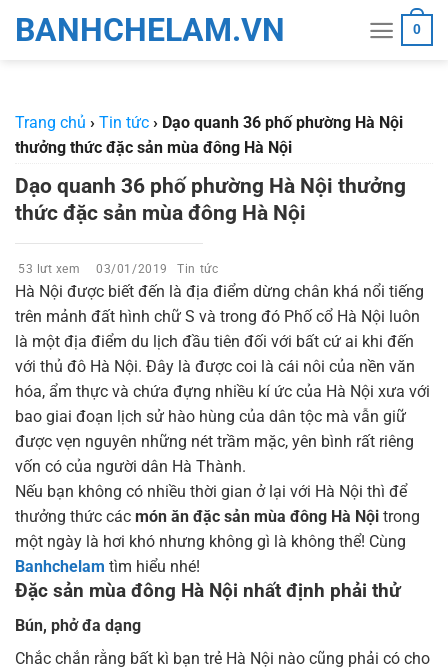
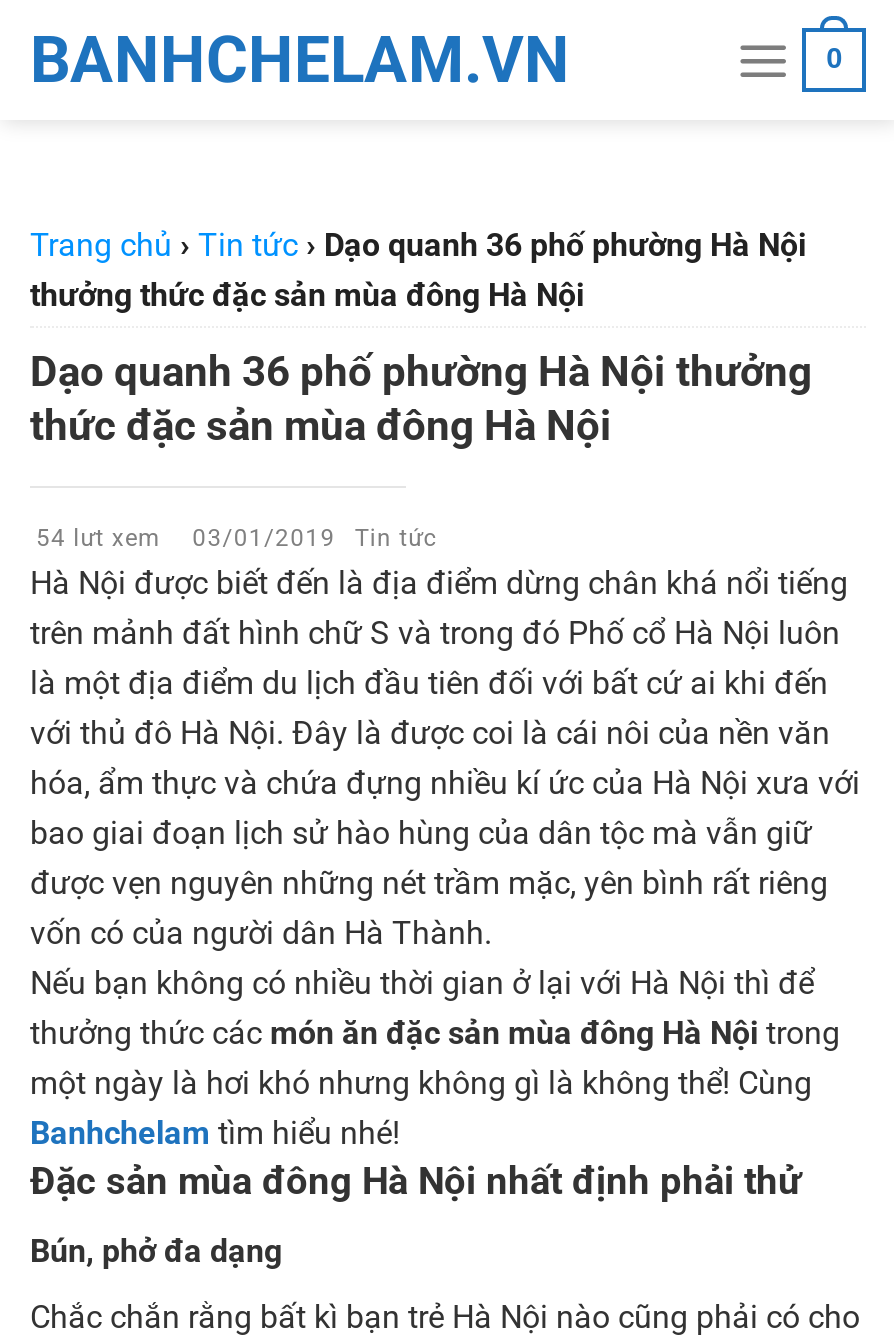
- 53 lưt xem 03/01/2019 Tin tức
+ 54 lưt xem 03/01/2019 Tin tức
